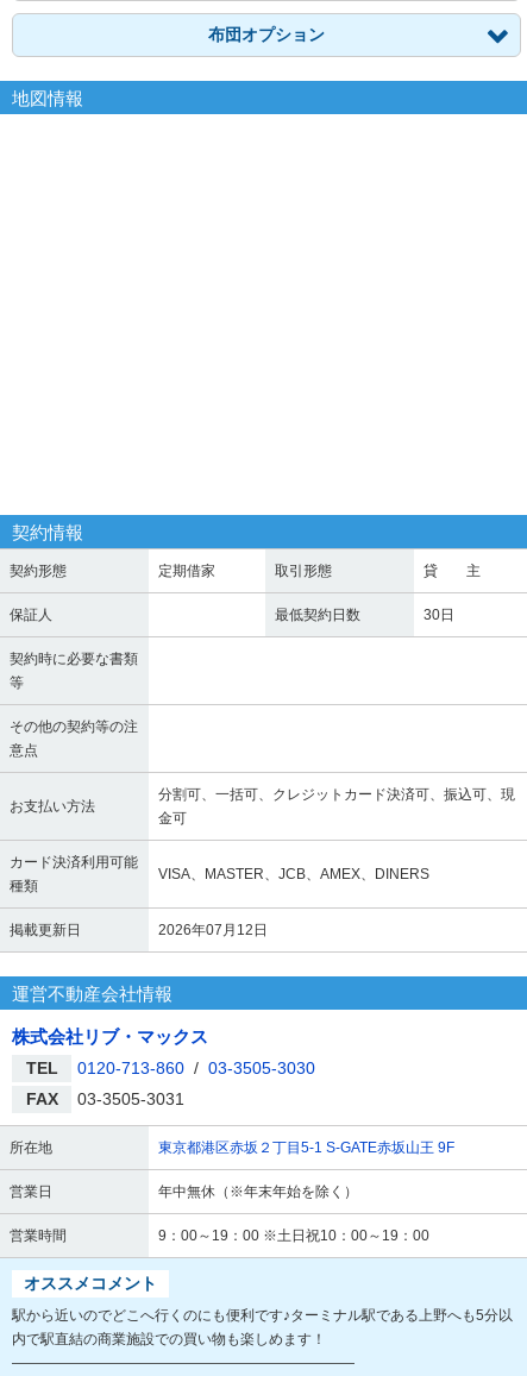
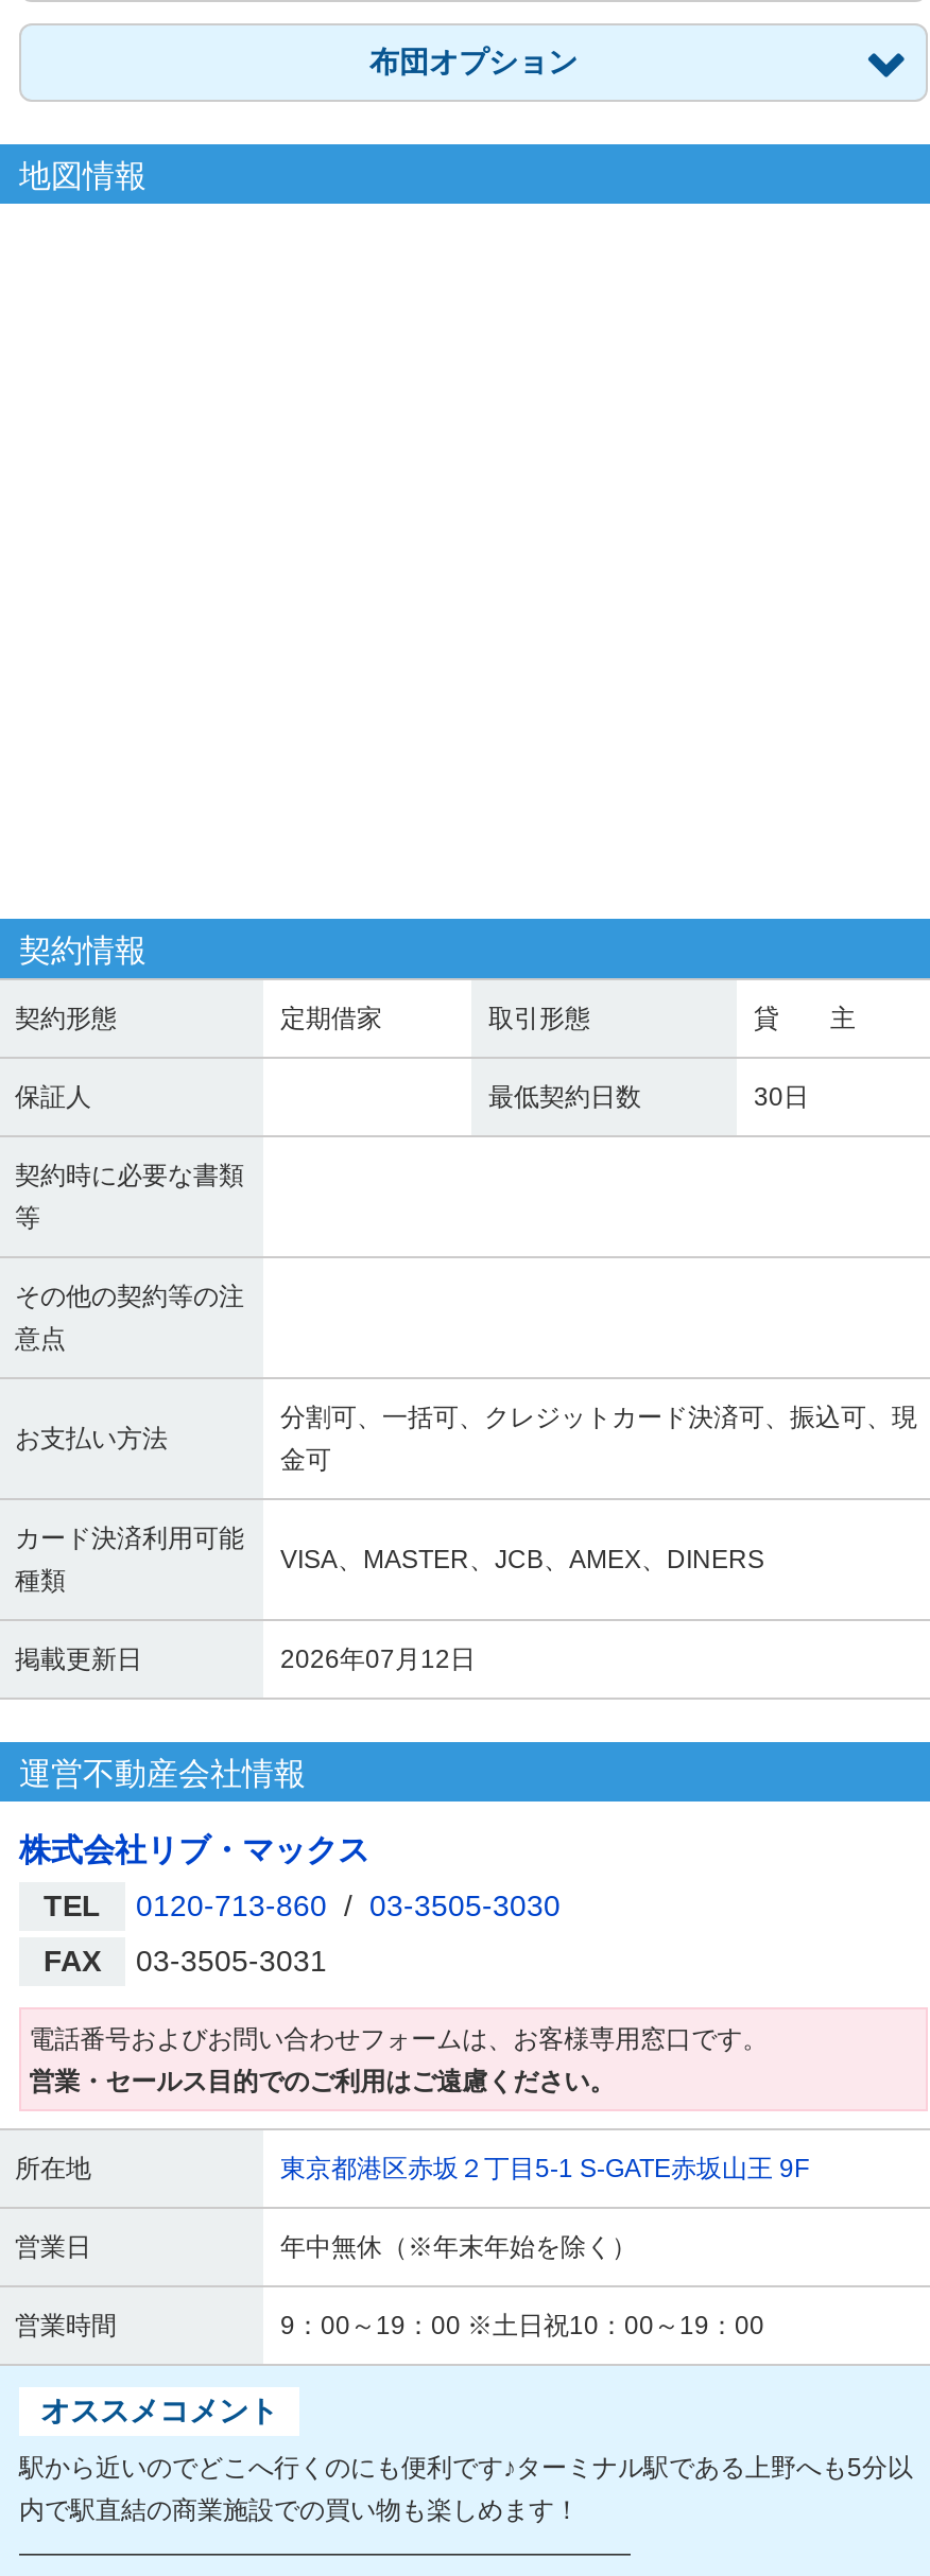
+ 電話番号およびお問い合わせフォームは、お客様専用窓口です。
+ 営業・セールス目的でのご利用はご遠慮ください。
